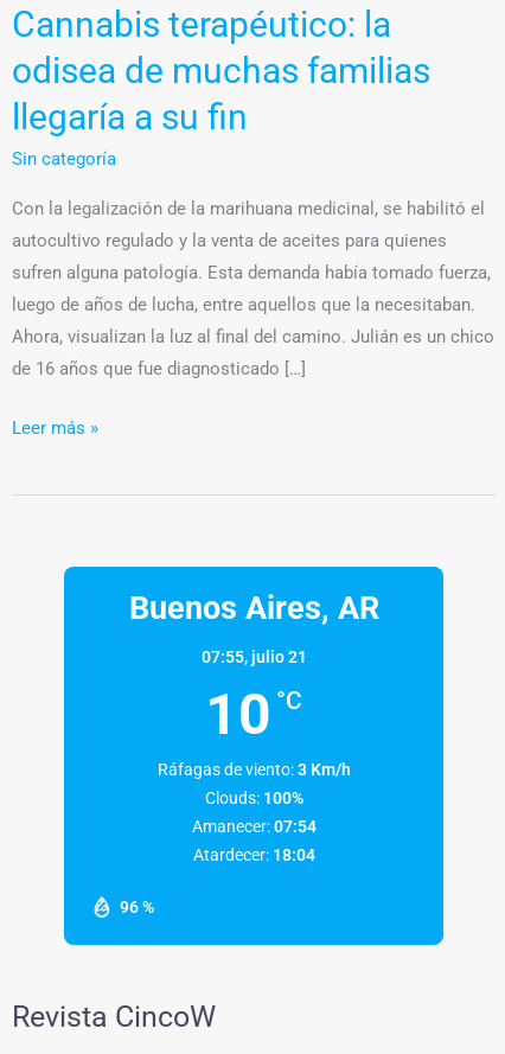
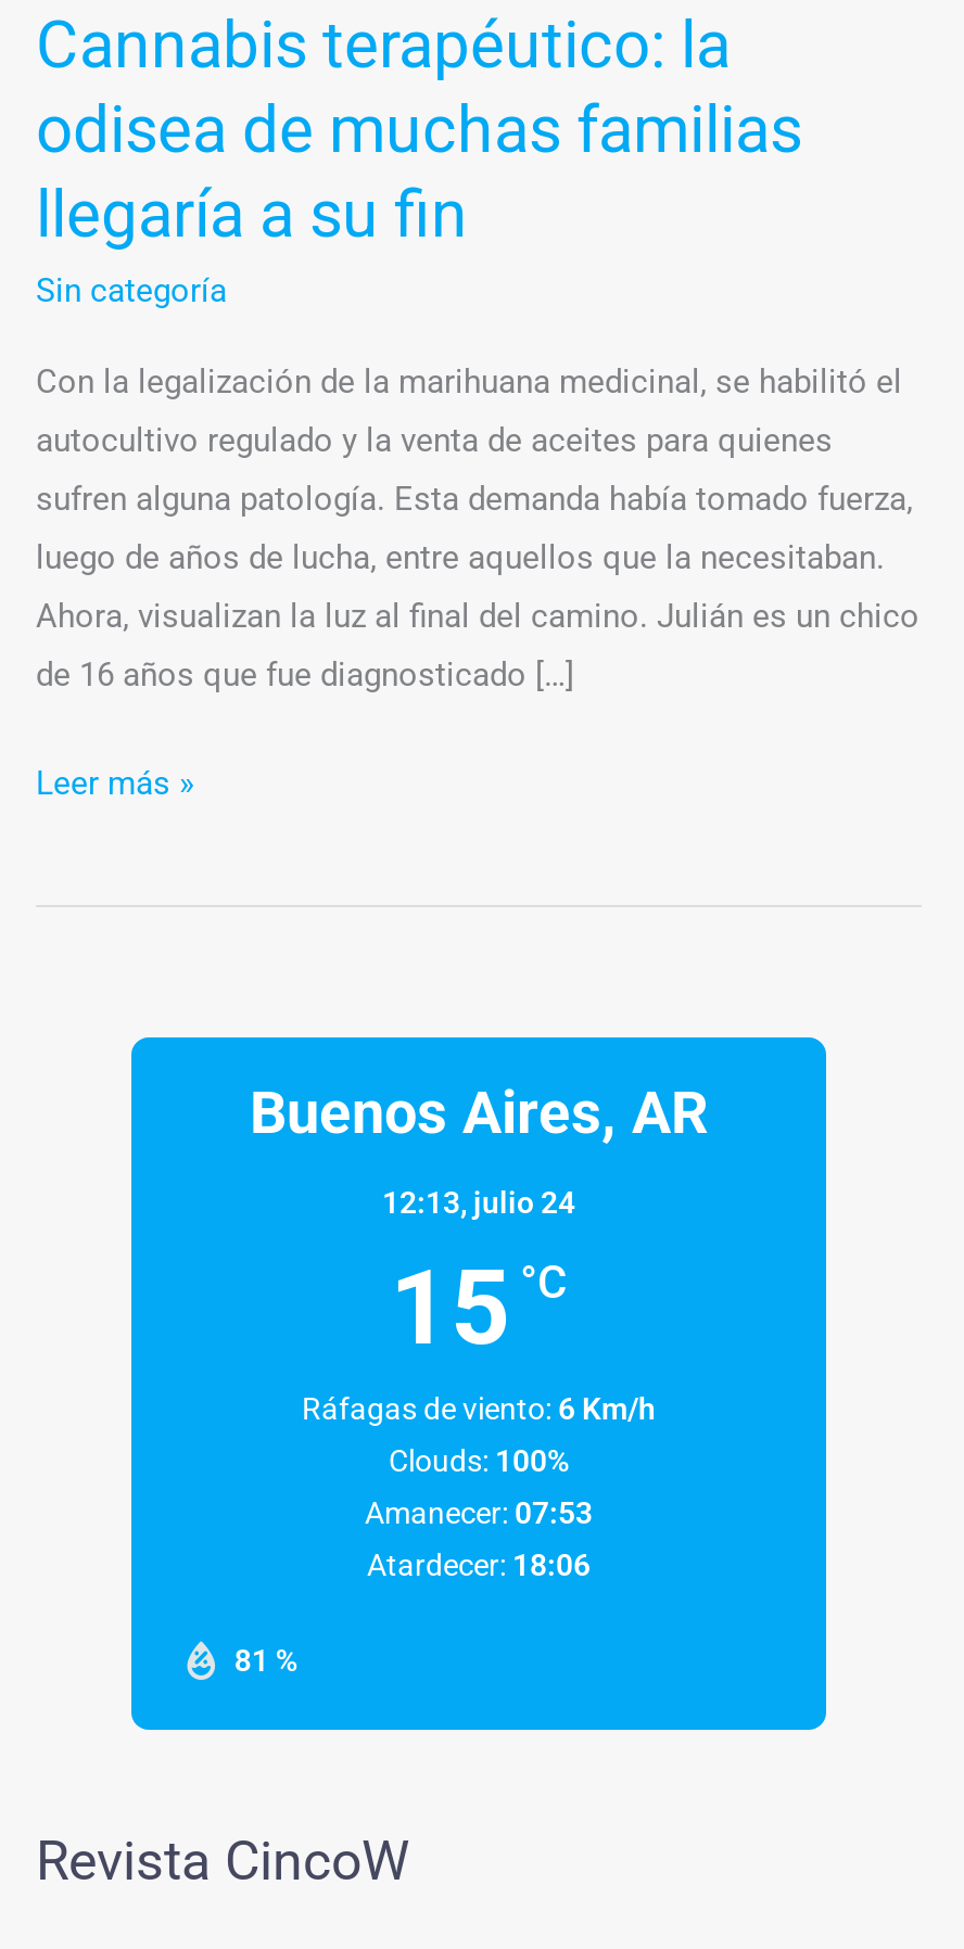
- 07:55, julio 21
+ 12:13, julio 24

- 10 °C
+ 15 °C

- Ráfagas de viento: 3 Km/h
+ Ráfagas de viento: 6 Km/h

- Amanecer: 07:54
+ Amanecer: 07:53

- Atardecer: 18:04
+ Atardecer: 18:06

- 96 %
+ 81 %
